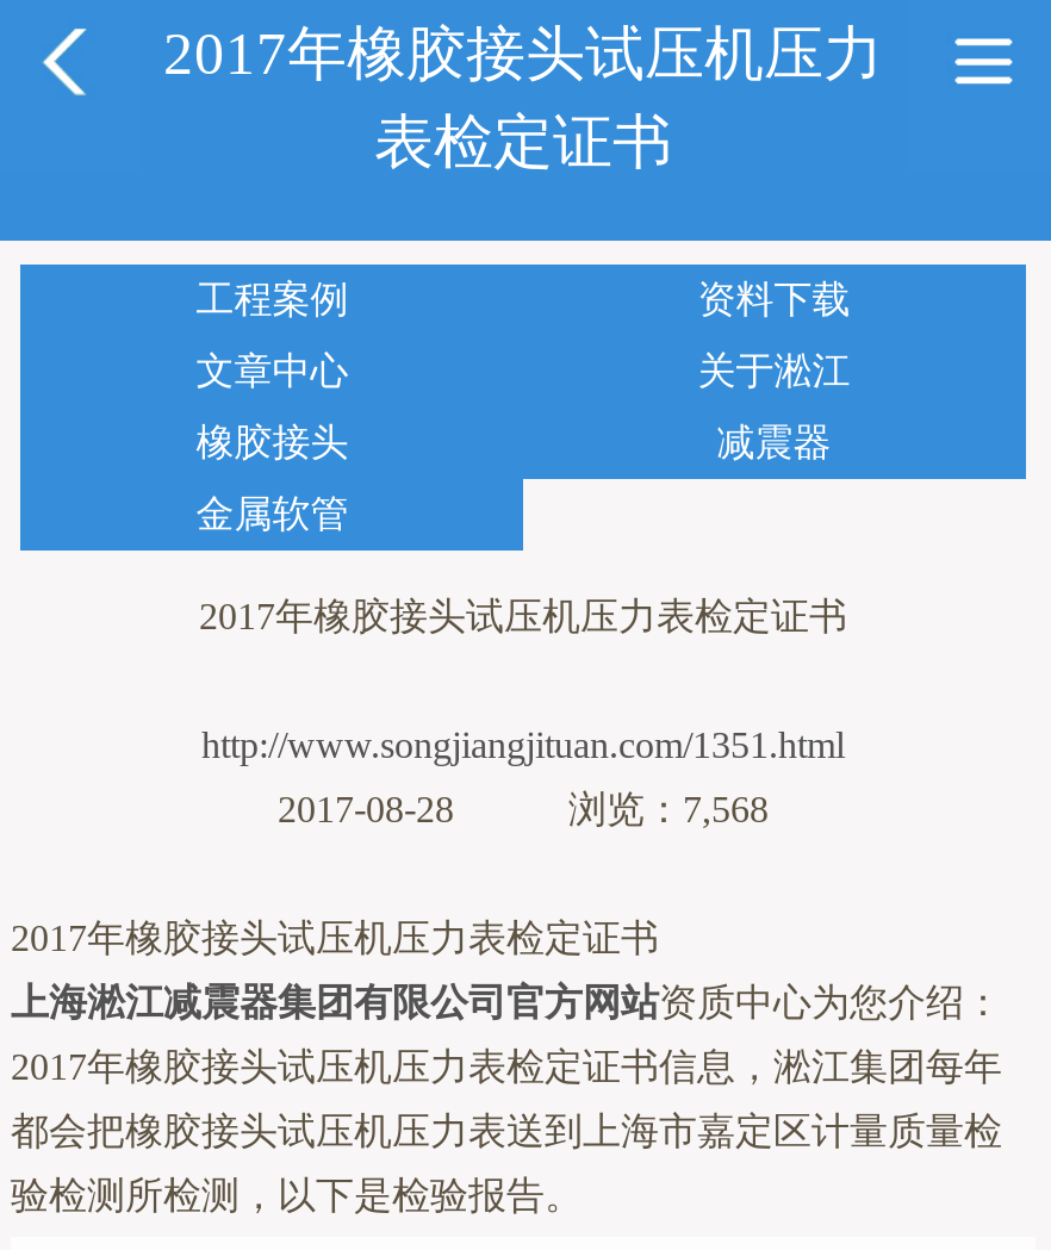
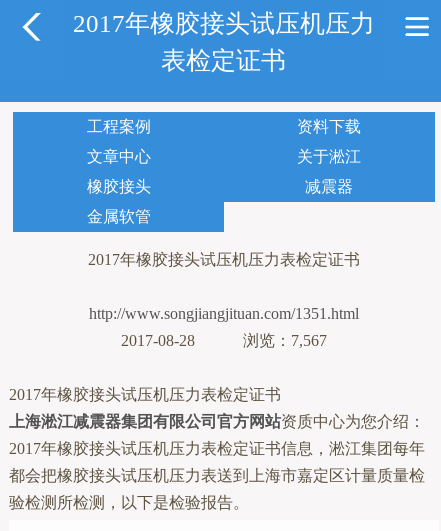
- 2017-08-28 浏览：7,568
+ 2017-08-28 浏览：7,567
